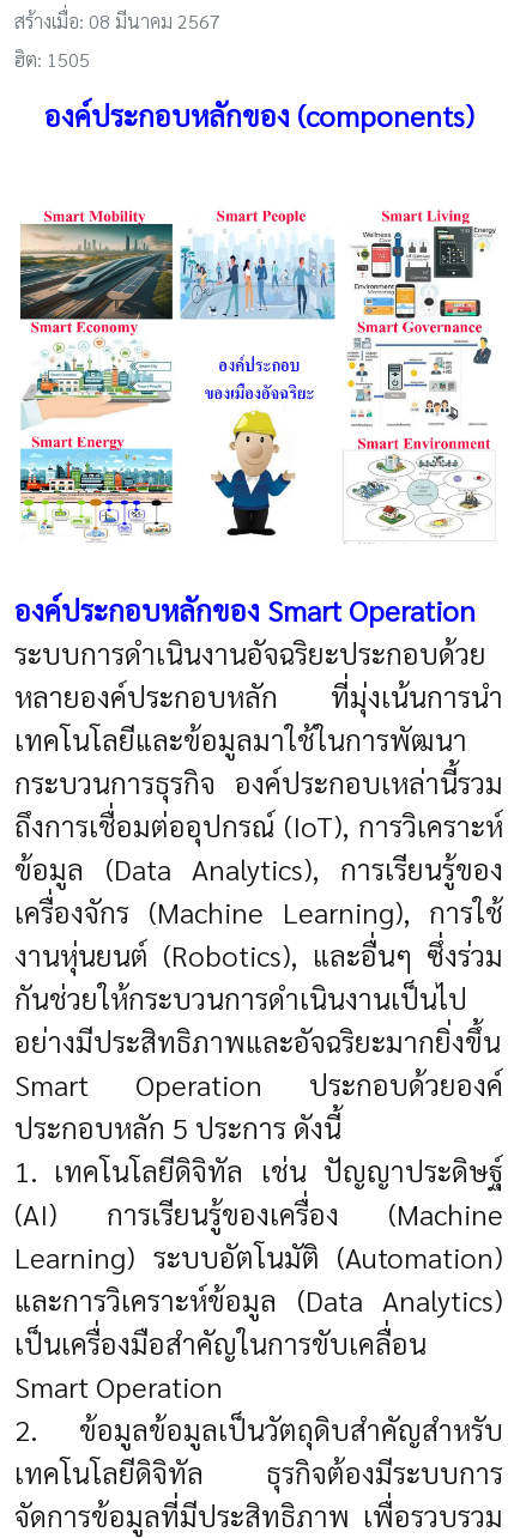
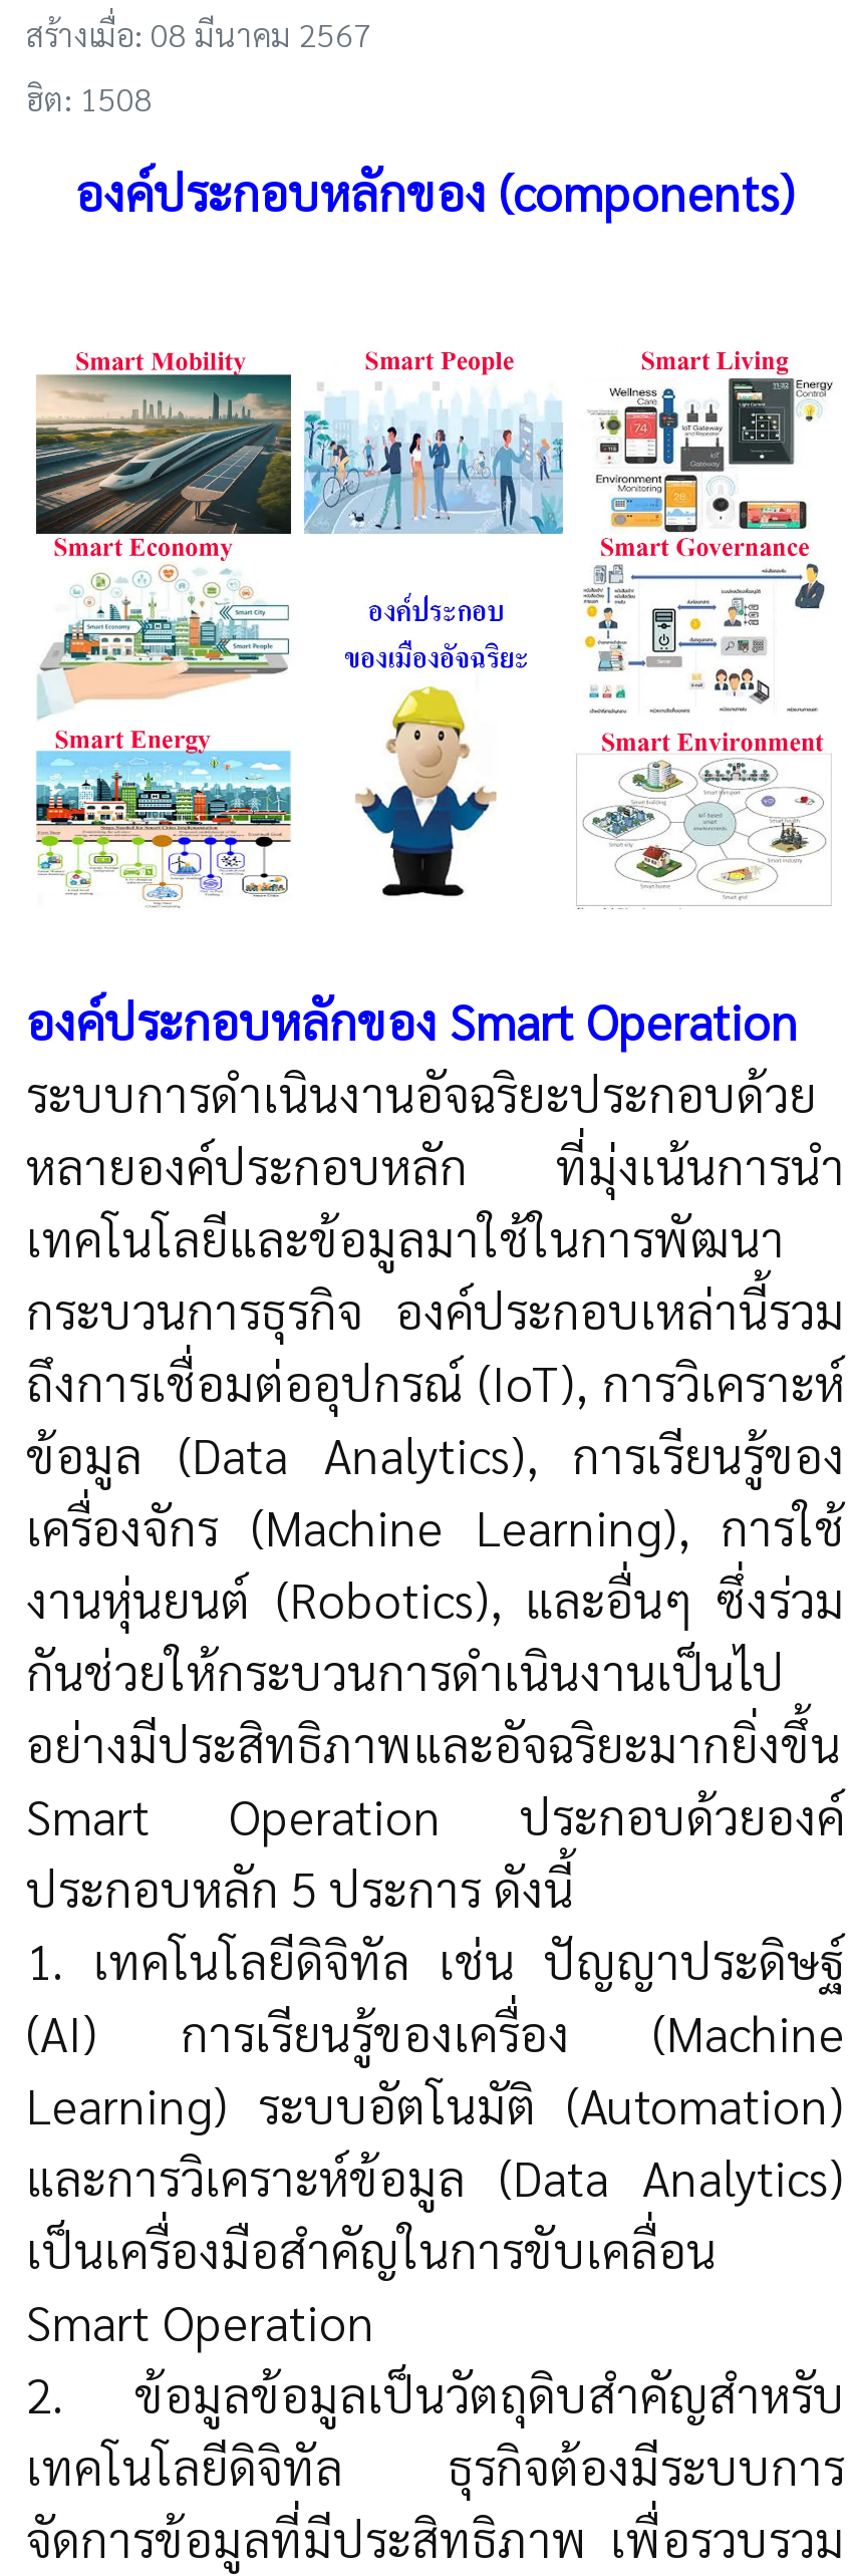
- ฮิต: 1505
+ ฮิต: 1508
